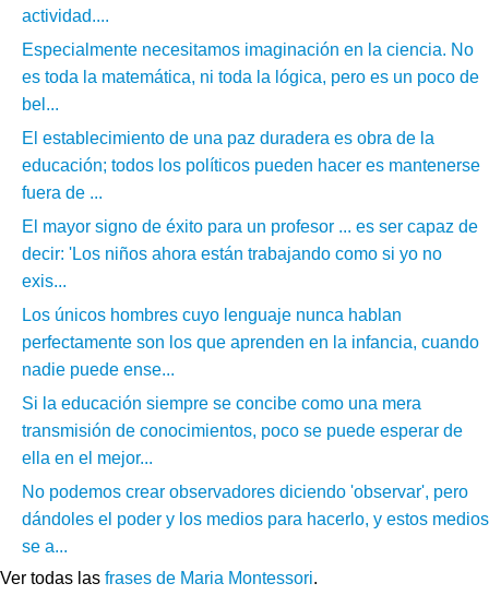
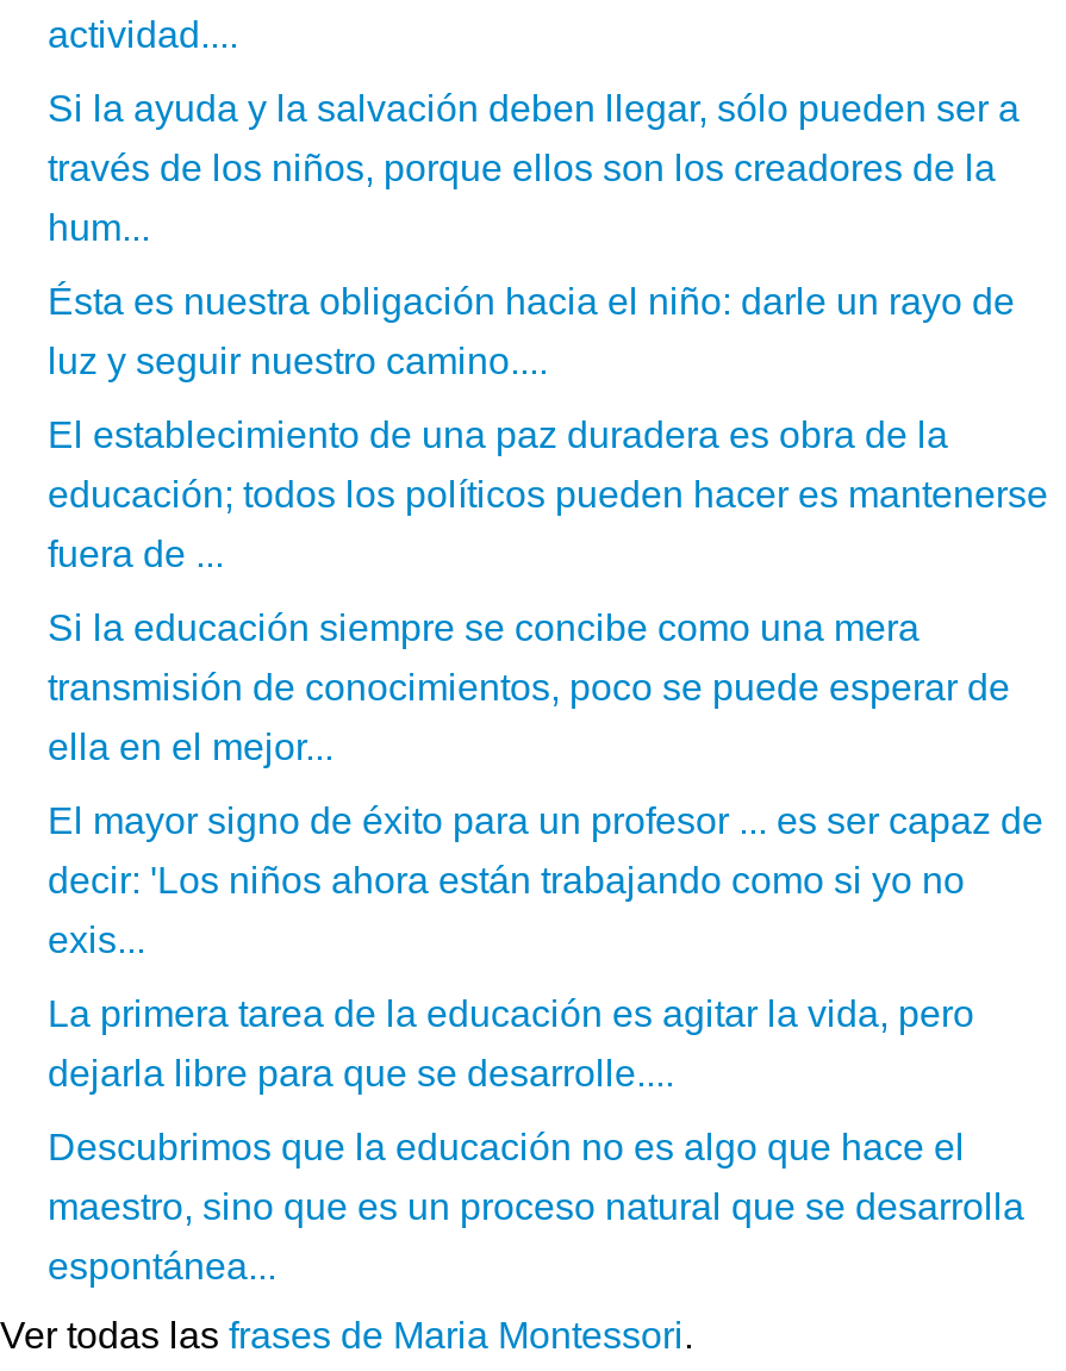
- Especialmente necesitamos imaginación en la ciencia. No
- es toda la matemática, ni toda la lógica, pero es un poco de
- bel...
+ Si la ayuda y la salvación deben llegar, sólo pueden ser a
+ través de los niños, porque ellos son los creadores de la
+ hum...
+ Ésta es nuestra obligación hacia el niño: darle un rayo de
+ luz y seguir nuestro camino....

moved down: El establecimiento de una paz duradera es obra de la | educación; todos los políticos pueden hacer es mantenerse | fuera de ...

moved down: El mayor signo de éxito para un profesor ... es ser capaz de | decir: 'Los niños ahora están trabajando como si yo no | exis...

- Los únicos hombres cuyo lenguaje nunca hablan
- perfectamente son los que aprenden en la infancia, cuando
- nadie puede ense...
- No podemos crear observadores diciendo 'observar', pero
- dándoles el poder y los medios para hacerlo, y estos medios
- se a...
+ La primera tarea de la educación es agitar la vida, pero
+ dejarla libre para que se desarrolle....
+ Descubrimos que la educación no es algo que hace el
+ maestro, sino que es un proceso natural que se desarrolla
+ espontánea...

moved up: Si la educación siempre se concibe como una mera | transmisión de conocimientos, poco se puede esperar de | ella en el mejor...
